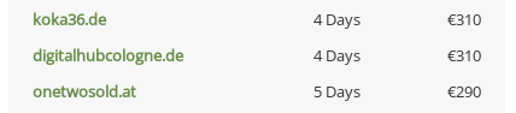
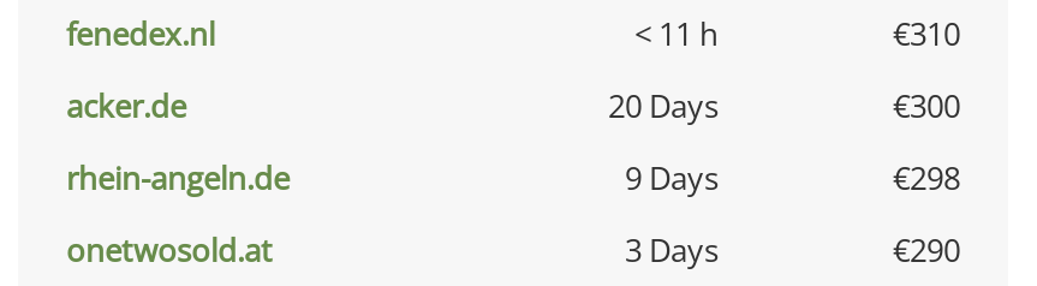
- koka36.de
- 4 Days
+ fenedex.nl
+ < 11 h

- digitalhubcologne.de
- 4 Days
- €310
+ acker.de
+ 20 Days
+ €300
+ rhein-angeln.de
+ 9 Days
+ €298

- 5 Days
+ 3 Days
